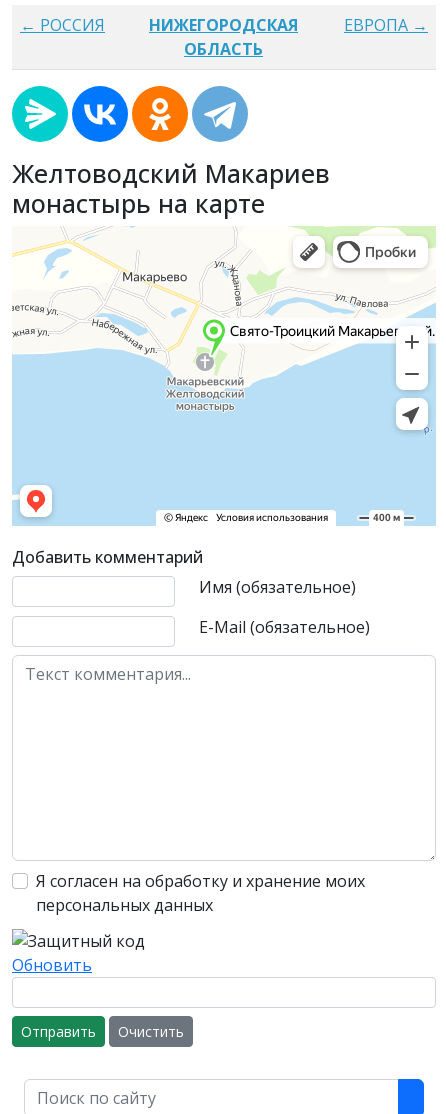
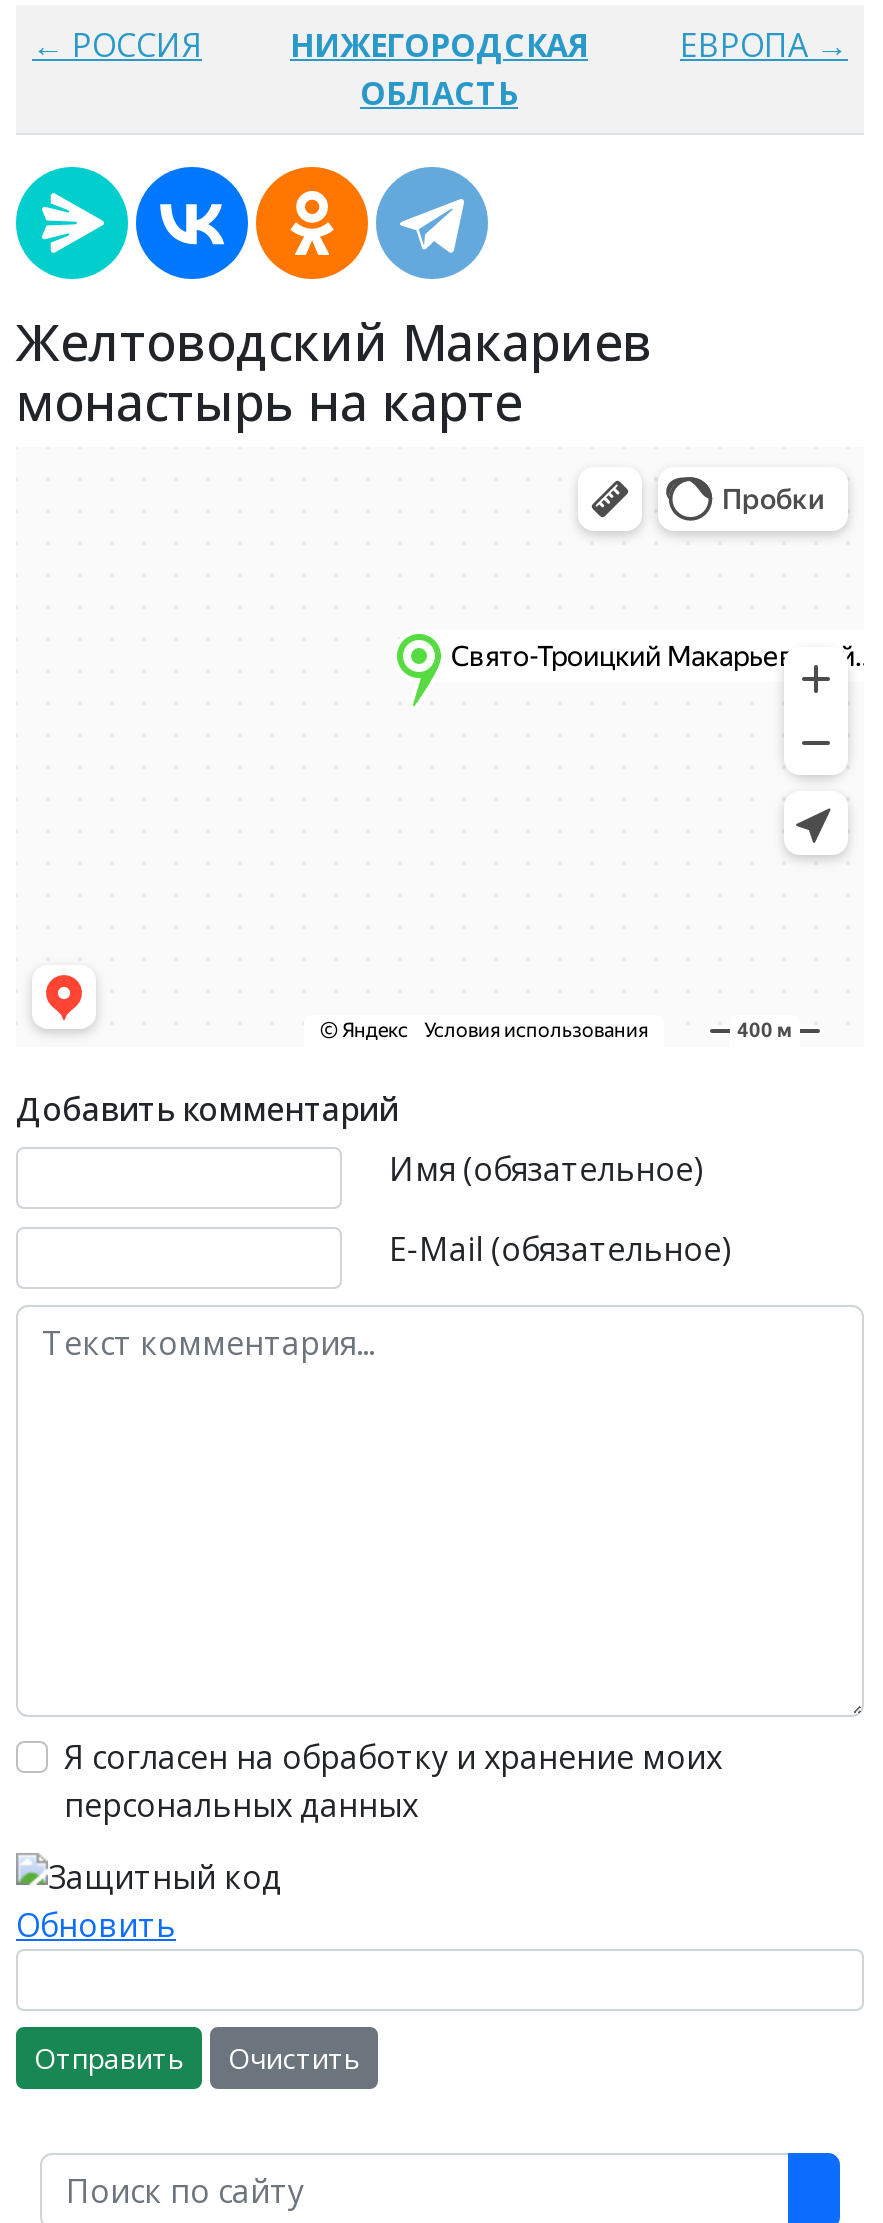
- [image]
